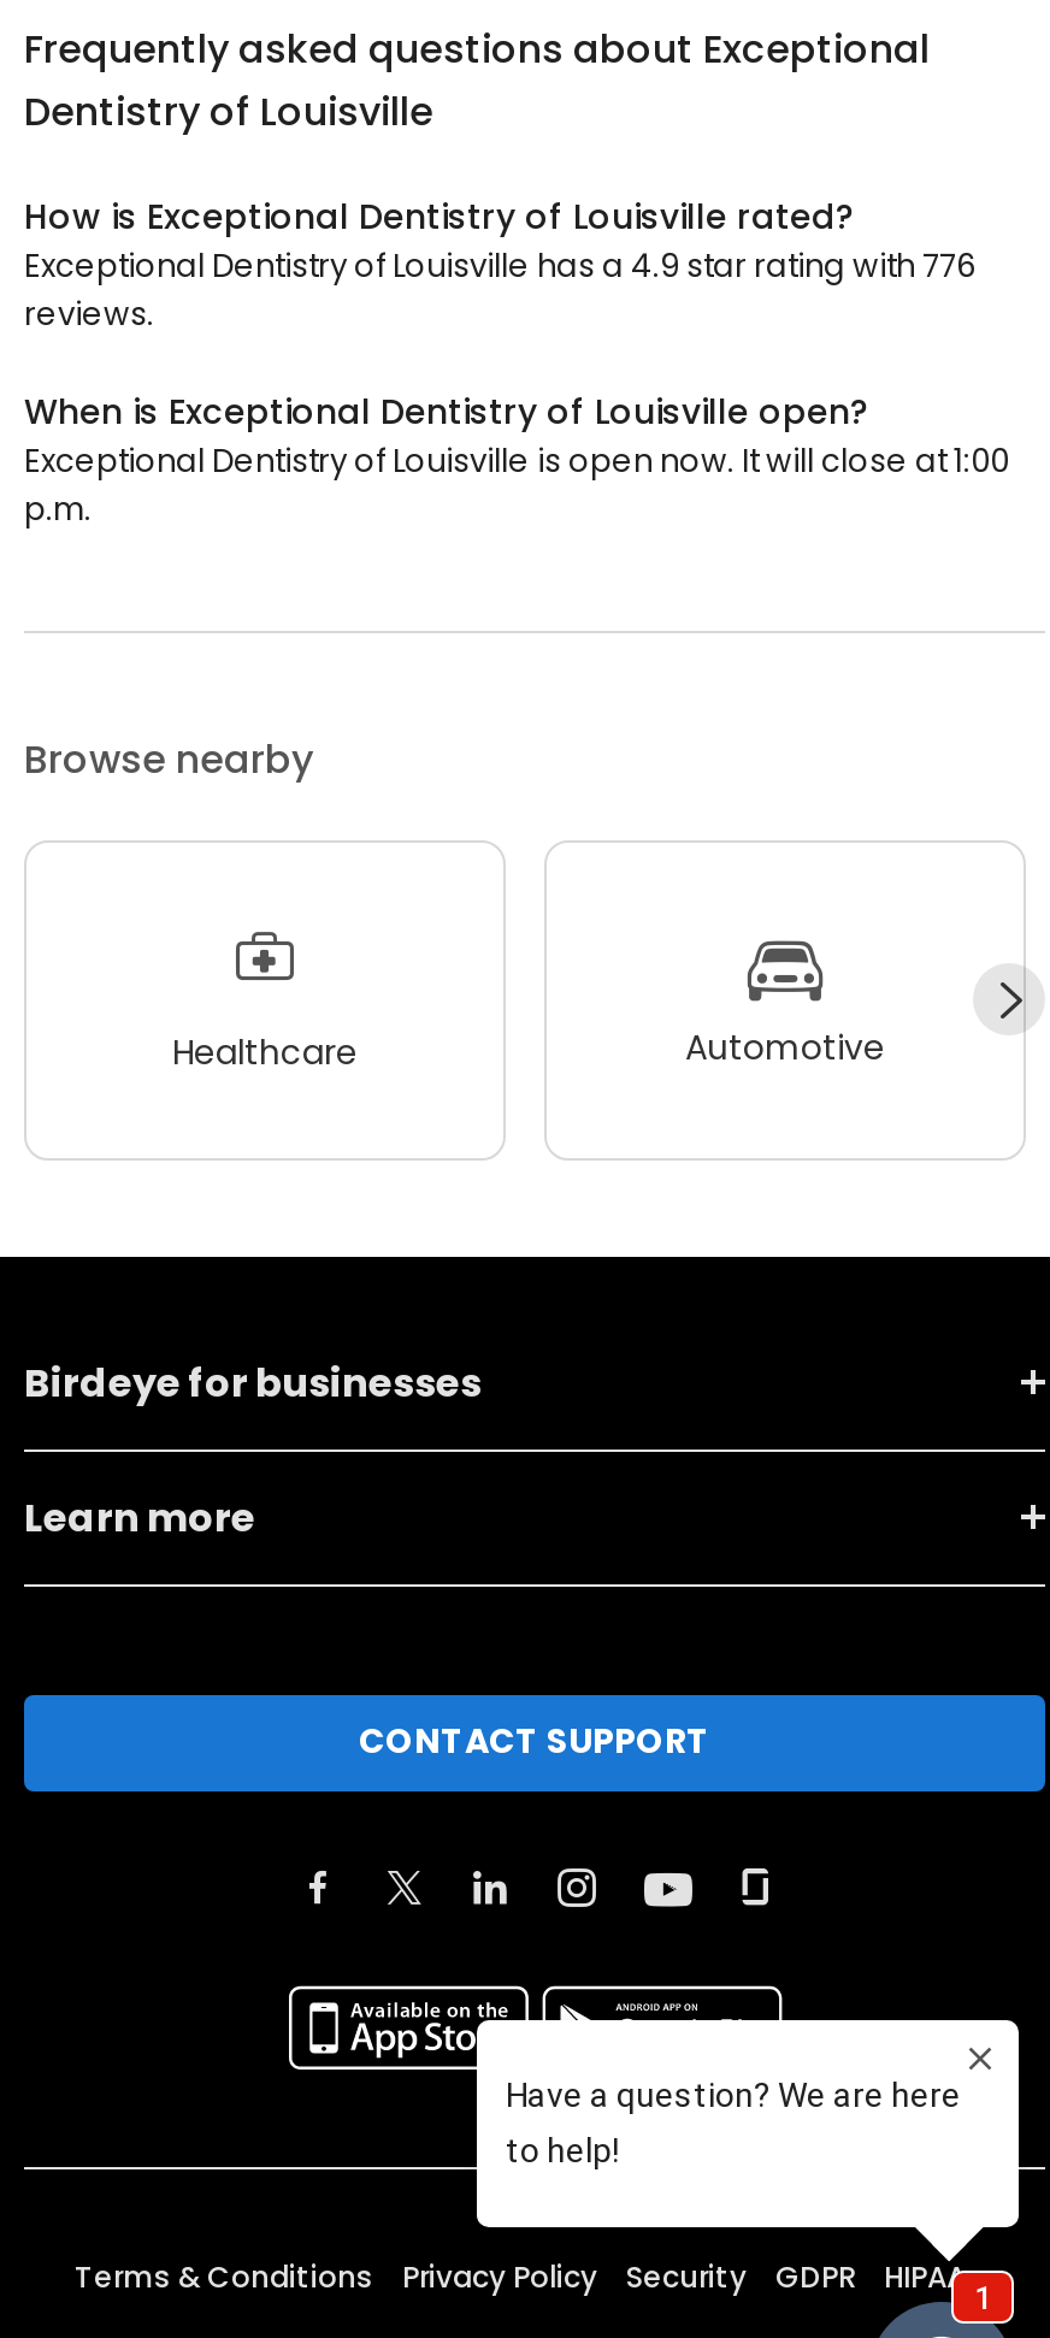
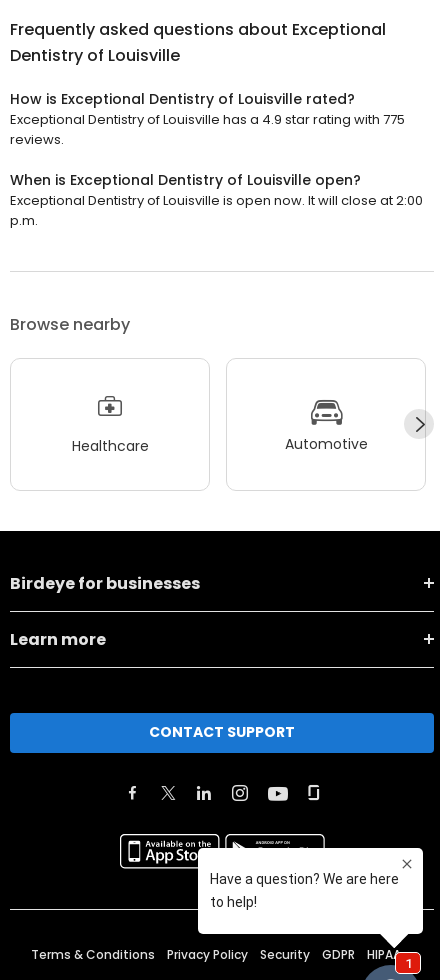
- Exceptional Dentistry of Louisville has a 4.9 star rating with 776
+ Exceptional Dentistry of Louisville has a 4.9 star rating with 775

- Exceptional Dentistry of Louisville is open now. It will close at 1:00
+ Exceptional Dentistry of Louisville is open now. It will close at 2:00
